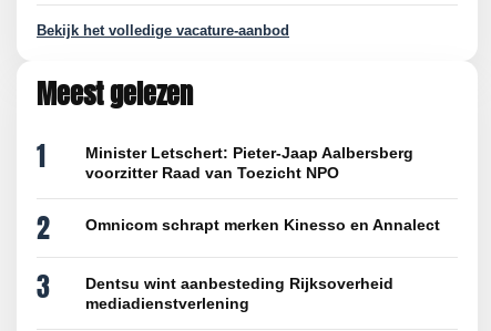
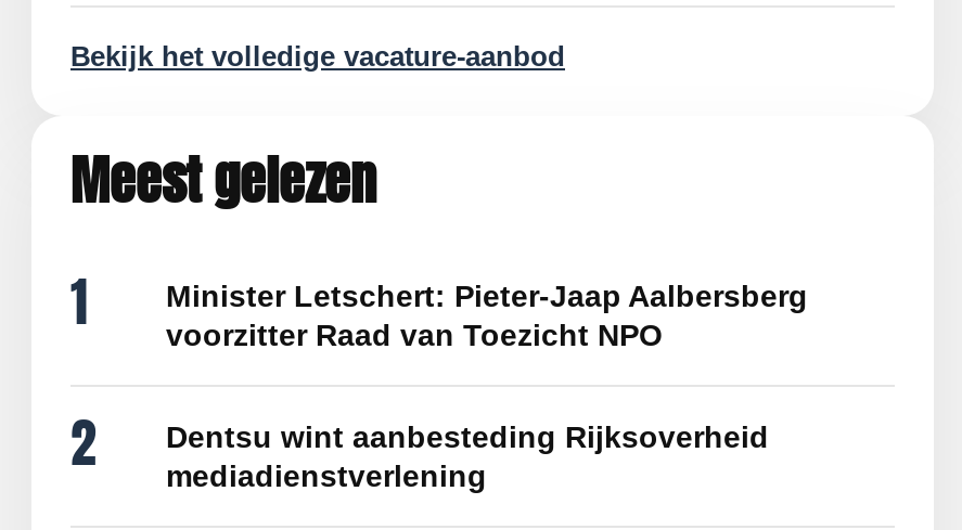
- Omnicom schrapt merken Kinesso en Annalect
- 3
